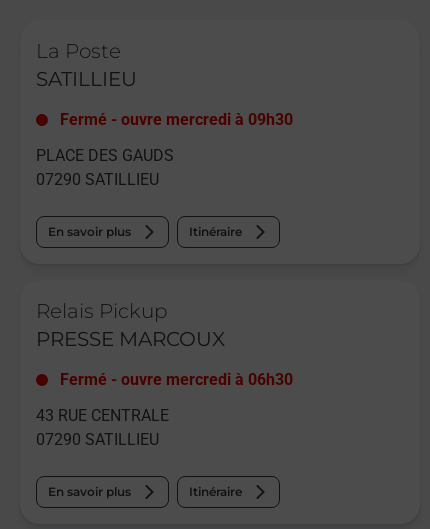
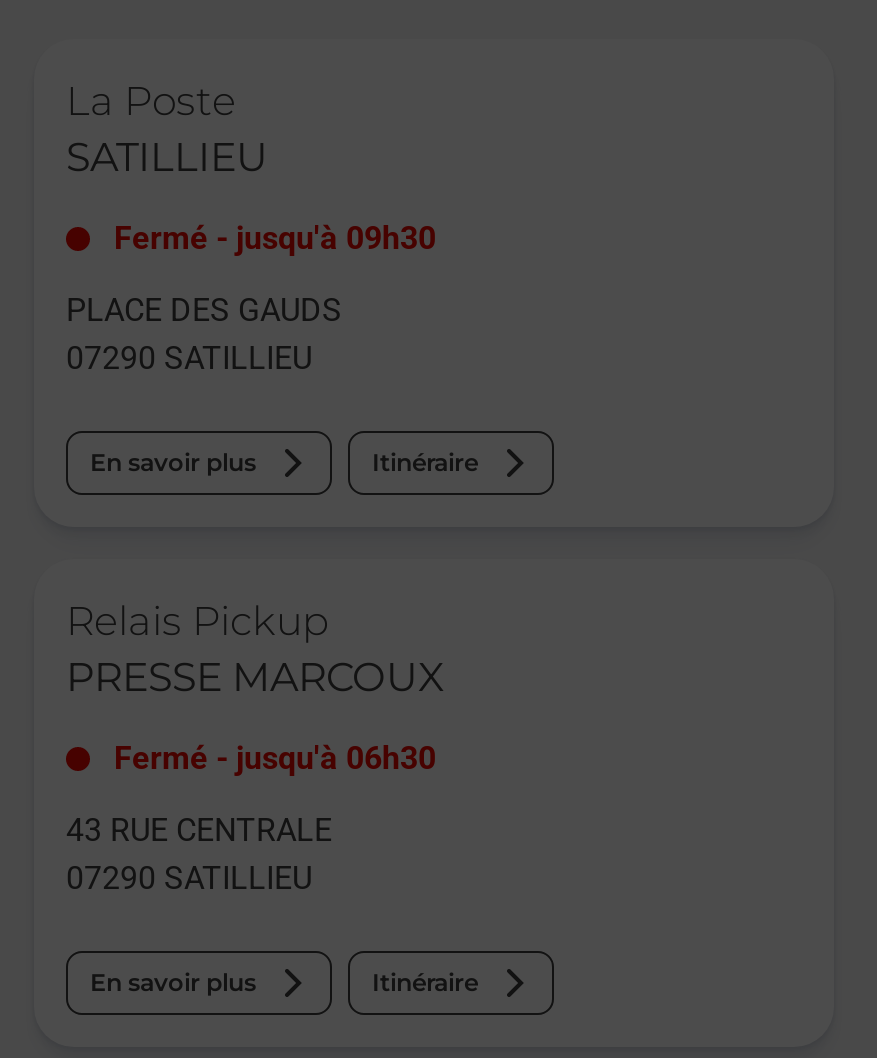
- Fermé - ouvre mercredi à 09h30
+ Fermé - jusqu'à 09h30

- Fermé - ouvre mercredi à 06h30
+ Fermé - jusqu'à 06h30
